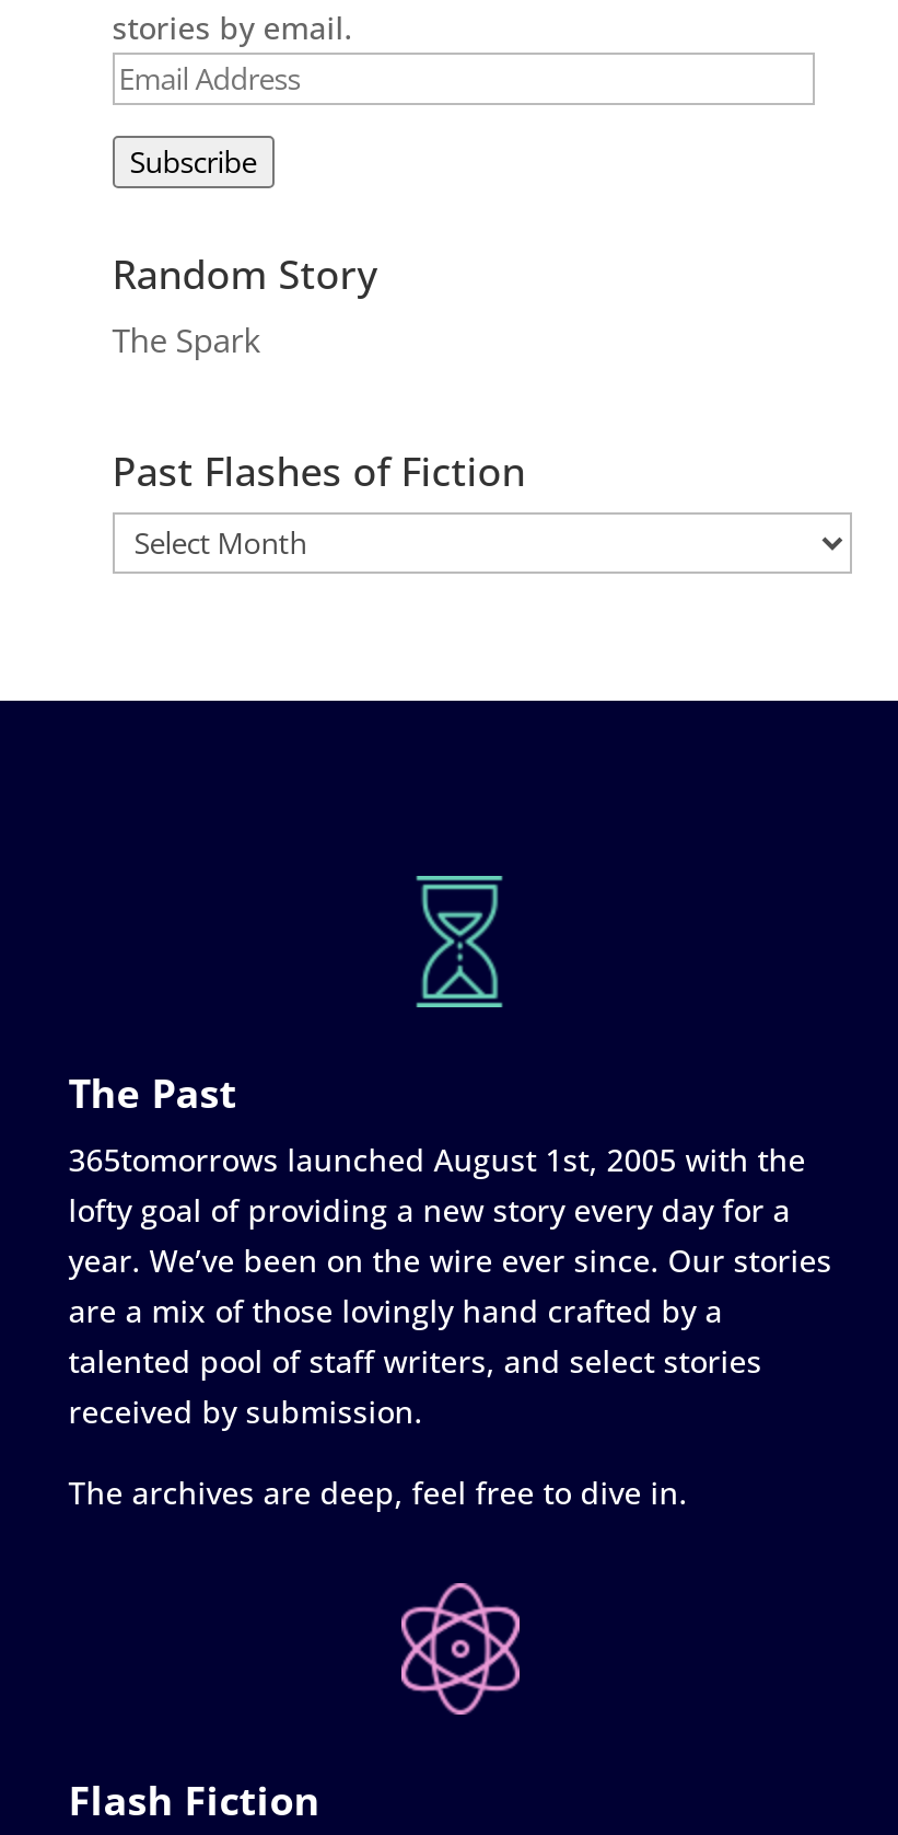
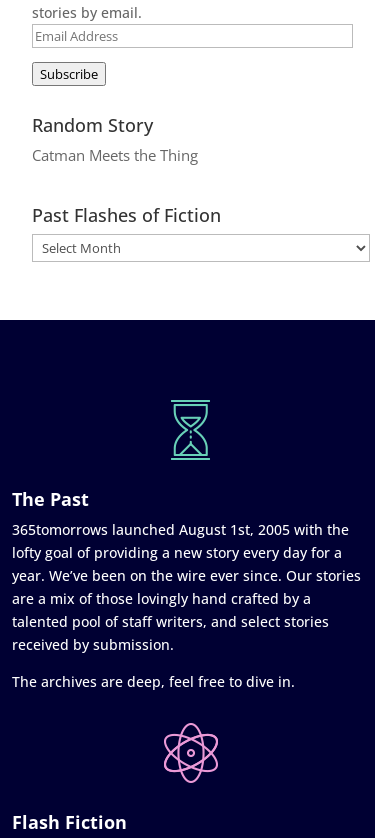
- The Spark
+ Catman Meets the Thing
